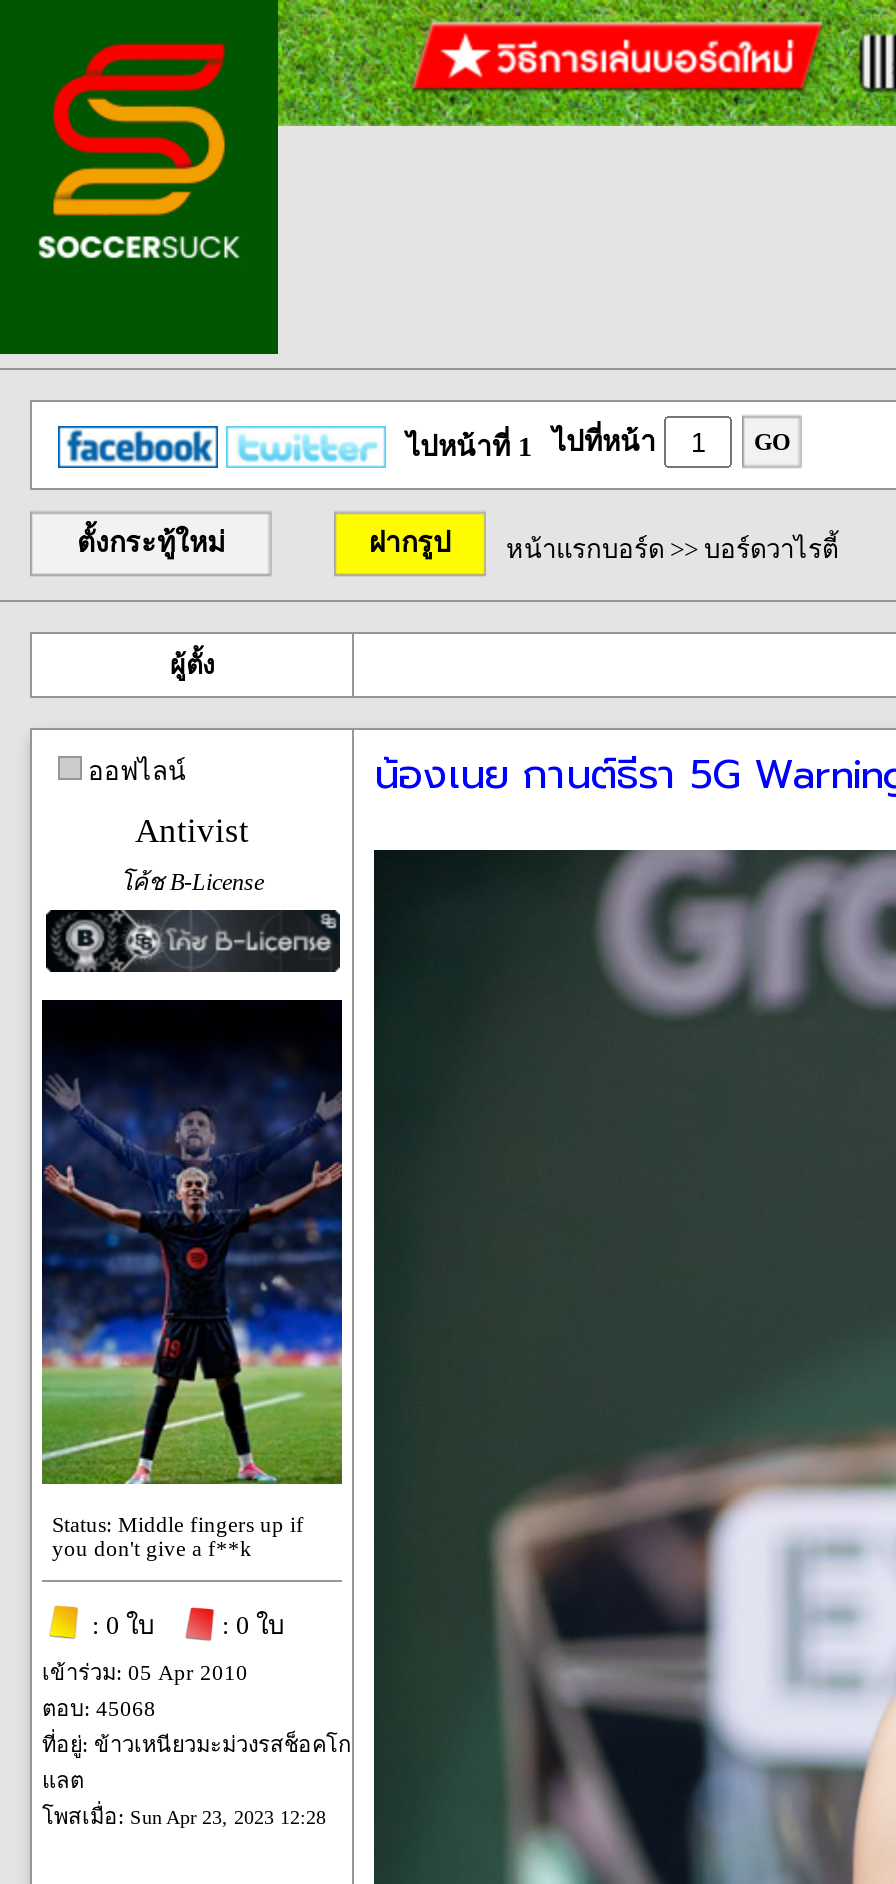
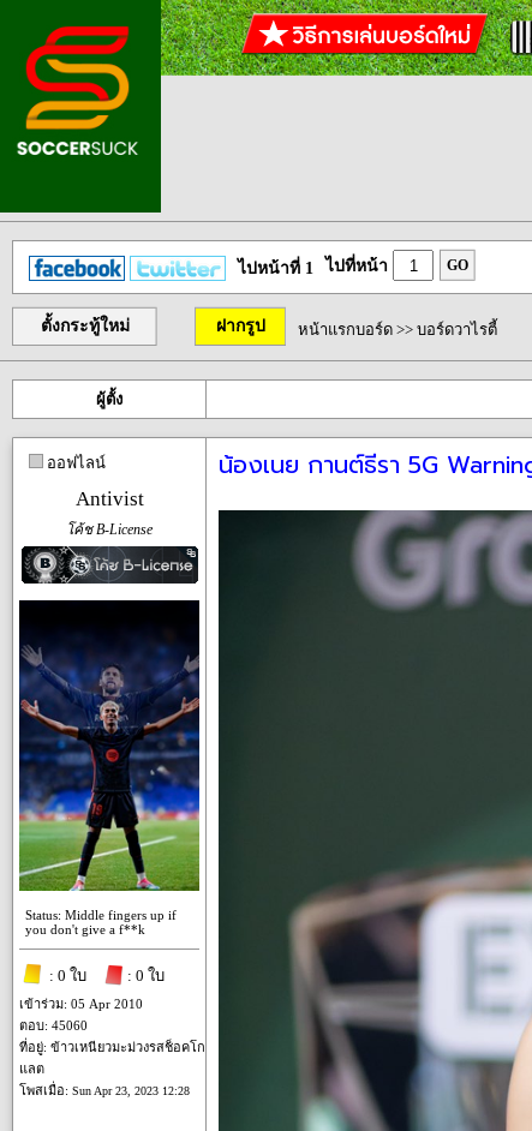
- ตอบ: 45068
+ ตอบ: 45060
